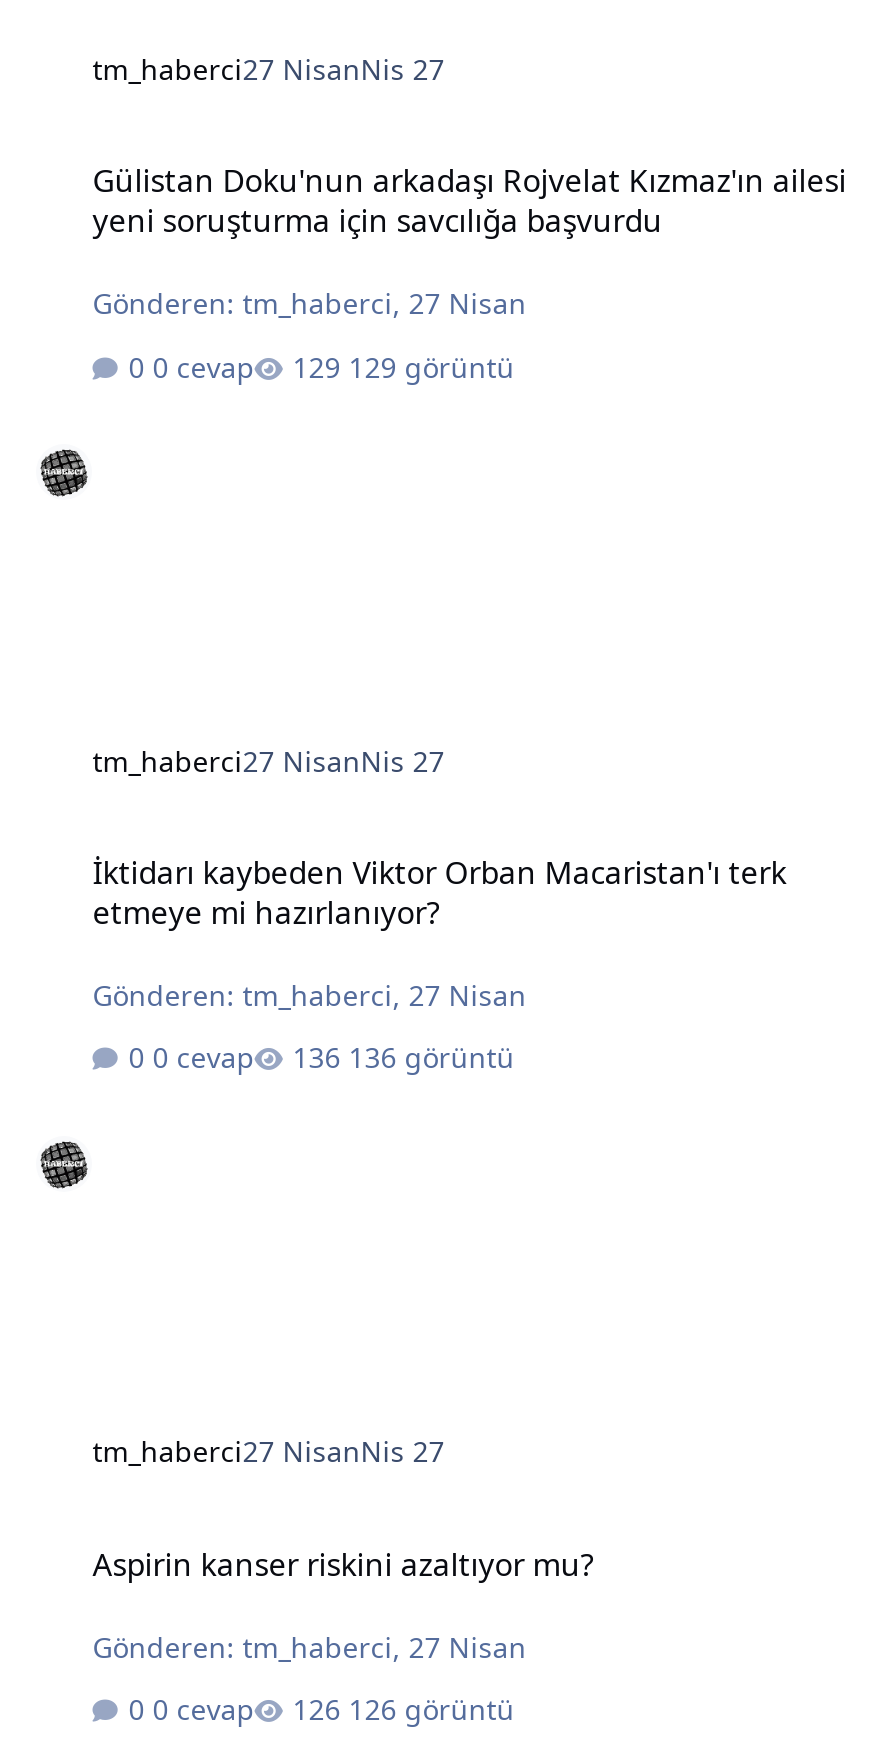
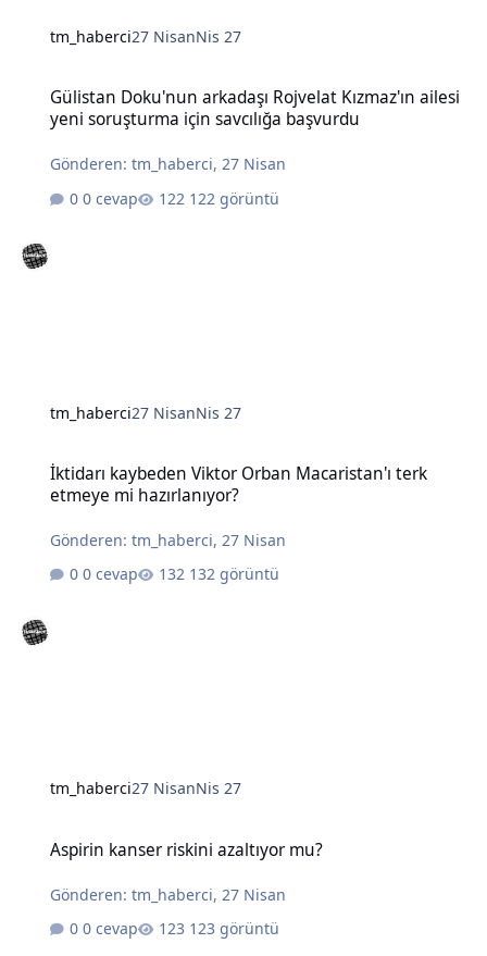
- 129 görüntü
+ 122 görüntü

- 136 görüntü
+ 132 görüntü

- 126 görüntü
+ 123 görüntü
